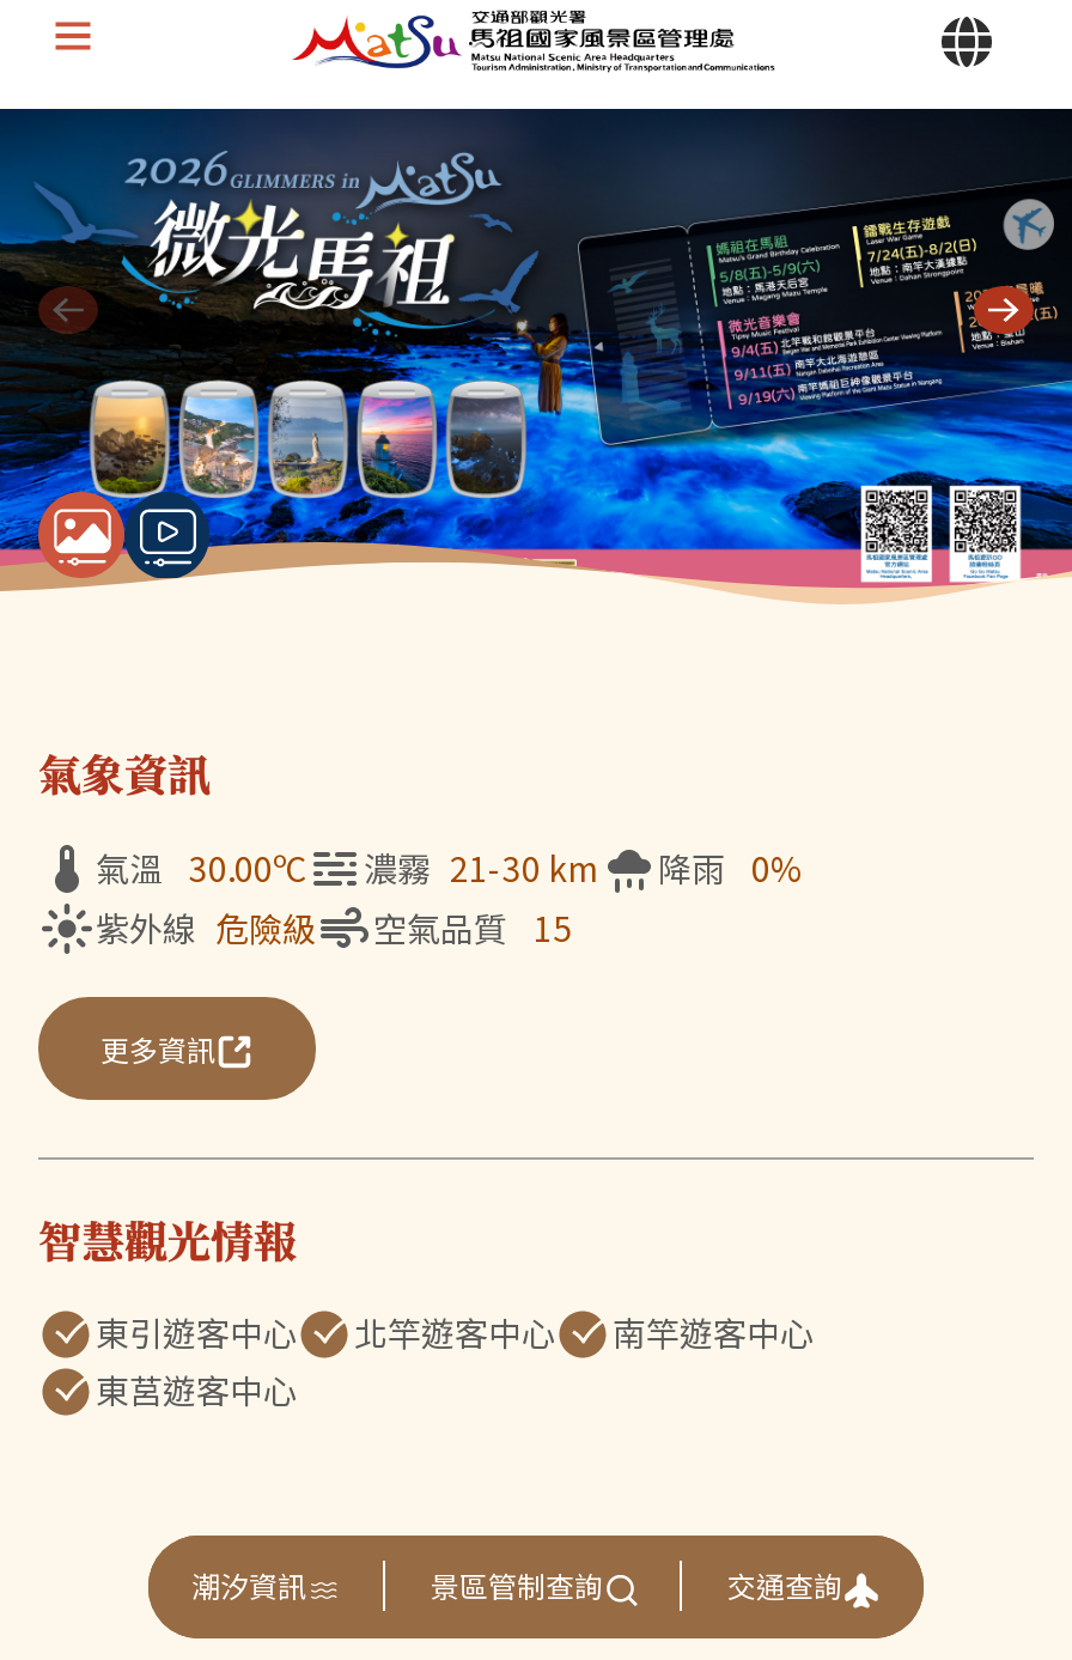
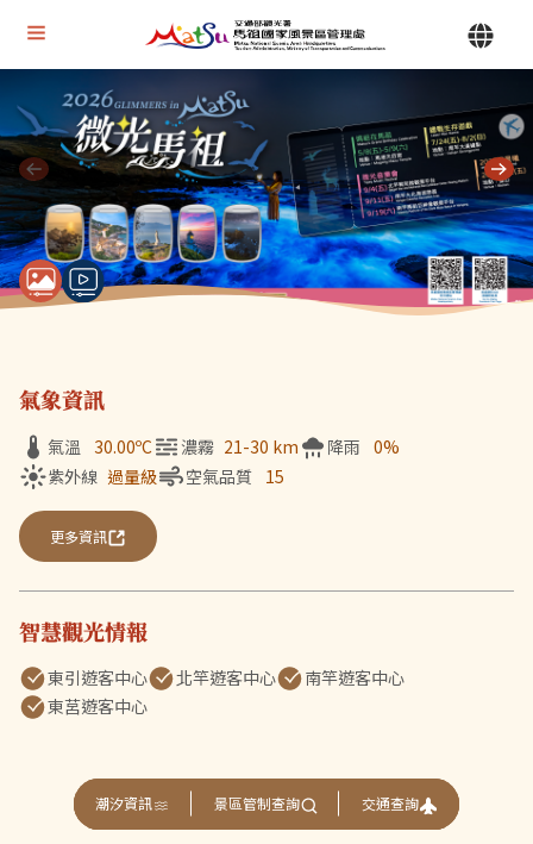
- 紫外線 危險級
+ 紫外線 過量級
